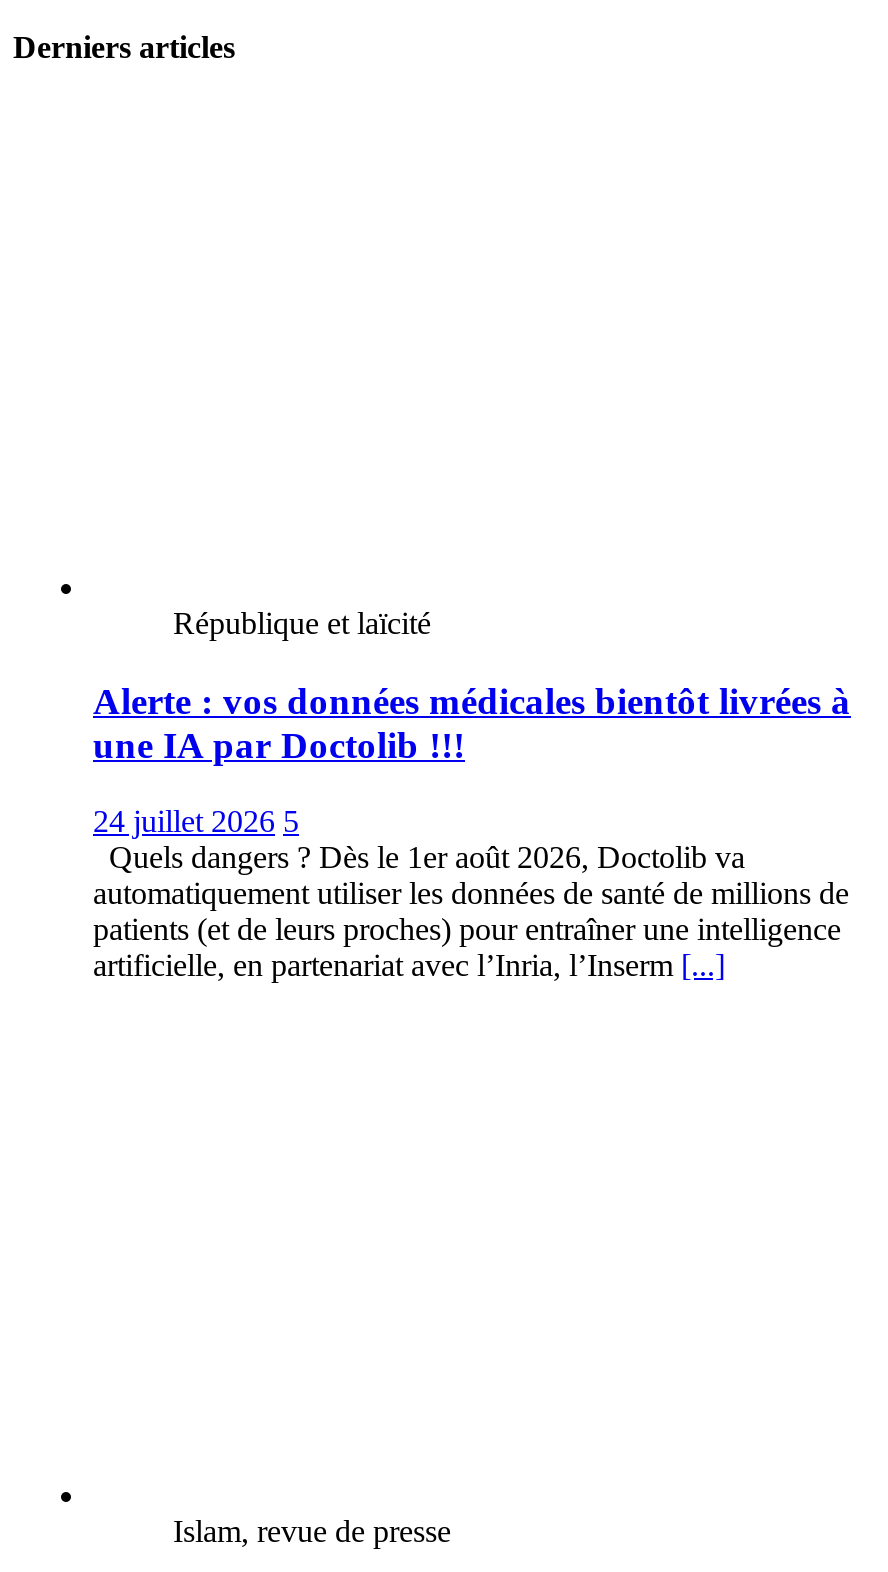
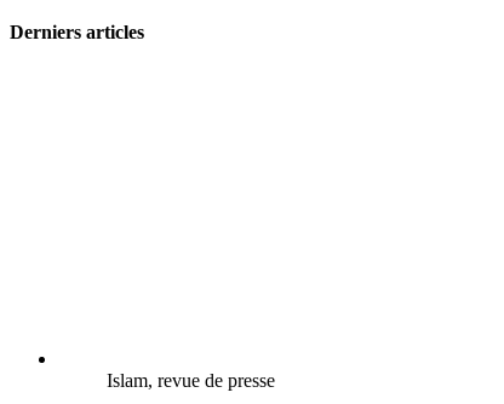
- République et laïcité
- Alerte : vos données médicales bientôt livrées à
- une IA par Doctolib !!!
- 24 juillet 2026 5
- Quels dangers ? Dès le 1er août 2026, Doctolib va
- automatiquement utiliser les données de santé de millions de
- patients (et de leurs proches) pour entraîner une intelligence
- artificielle, en partenariat avec l’Inria, l’Inserm [...]
